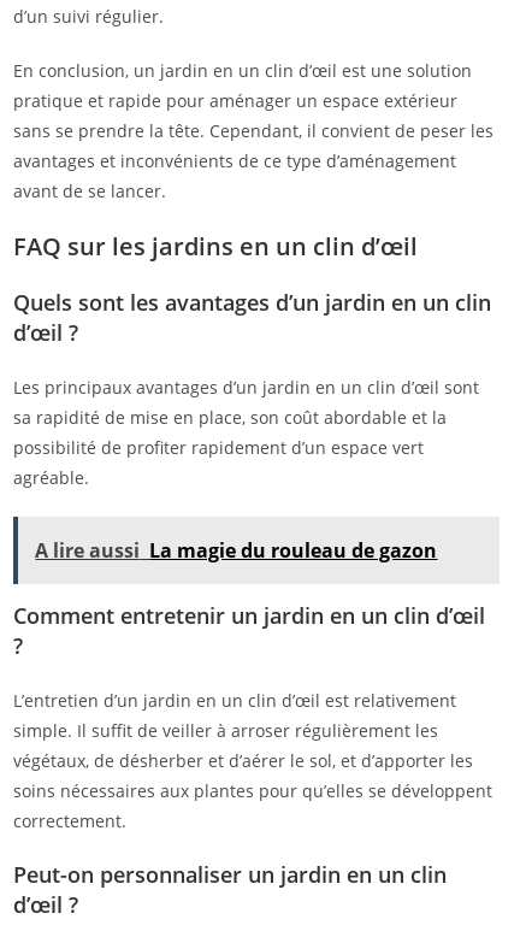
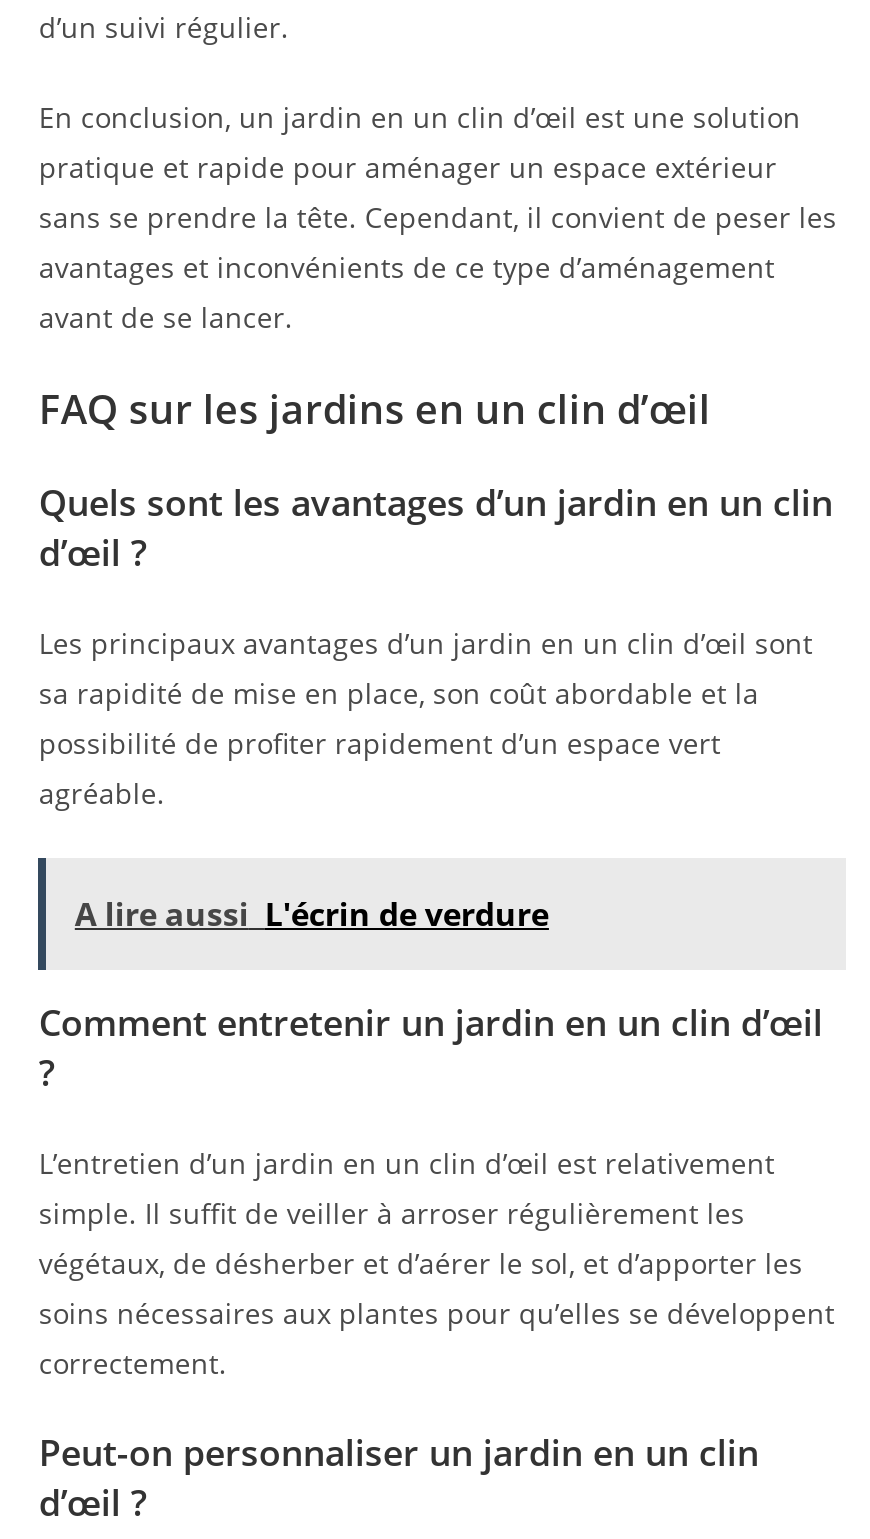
- A lire aussi La magie du rouleau de gazon
+ A lire aussi L'écrin de verdure
